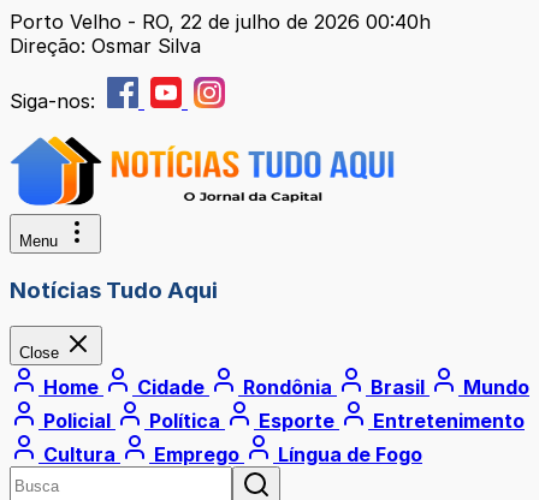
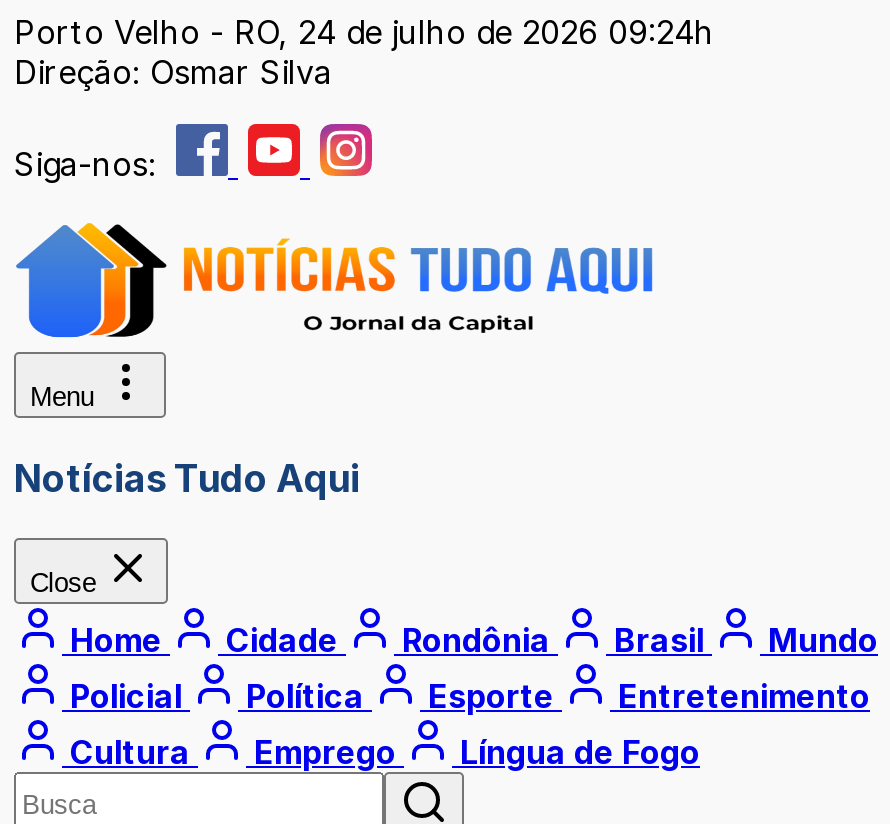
- Porto Velho - RO, 22 de julho de 2026 00:40h
+ Porto Velho - RO, 24 de julho de 2026 09:24h
